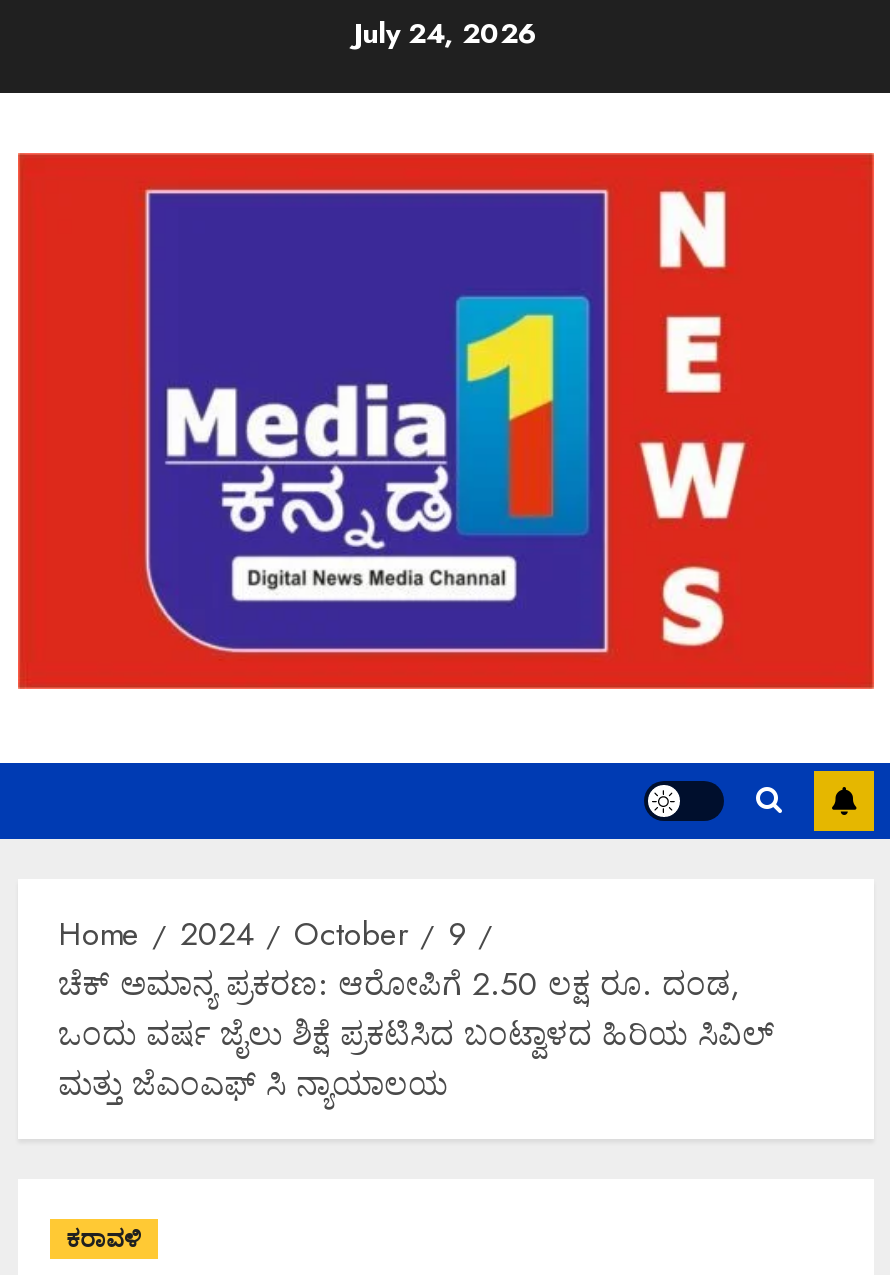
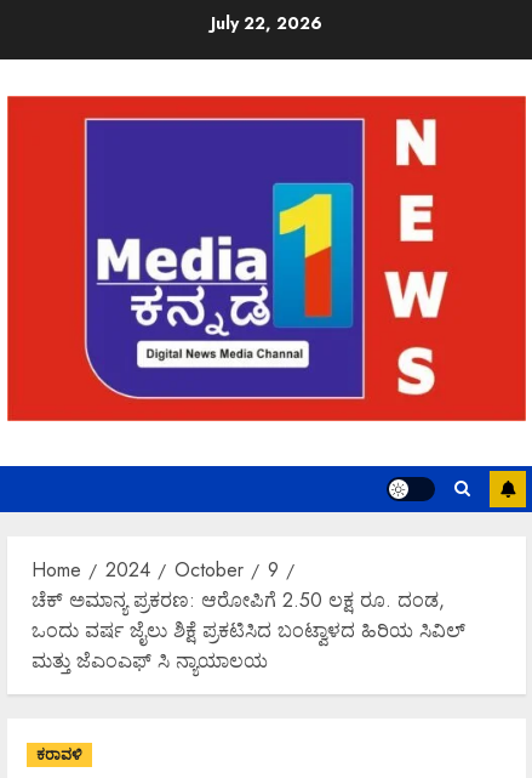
- July 24, 2026
+ July 22, 2026
